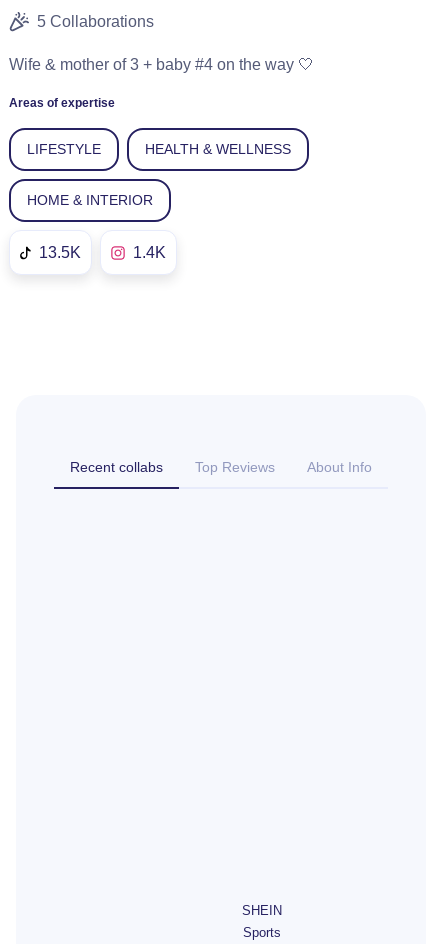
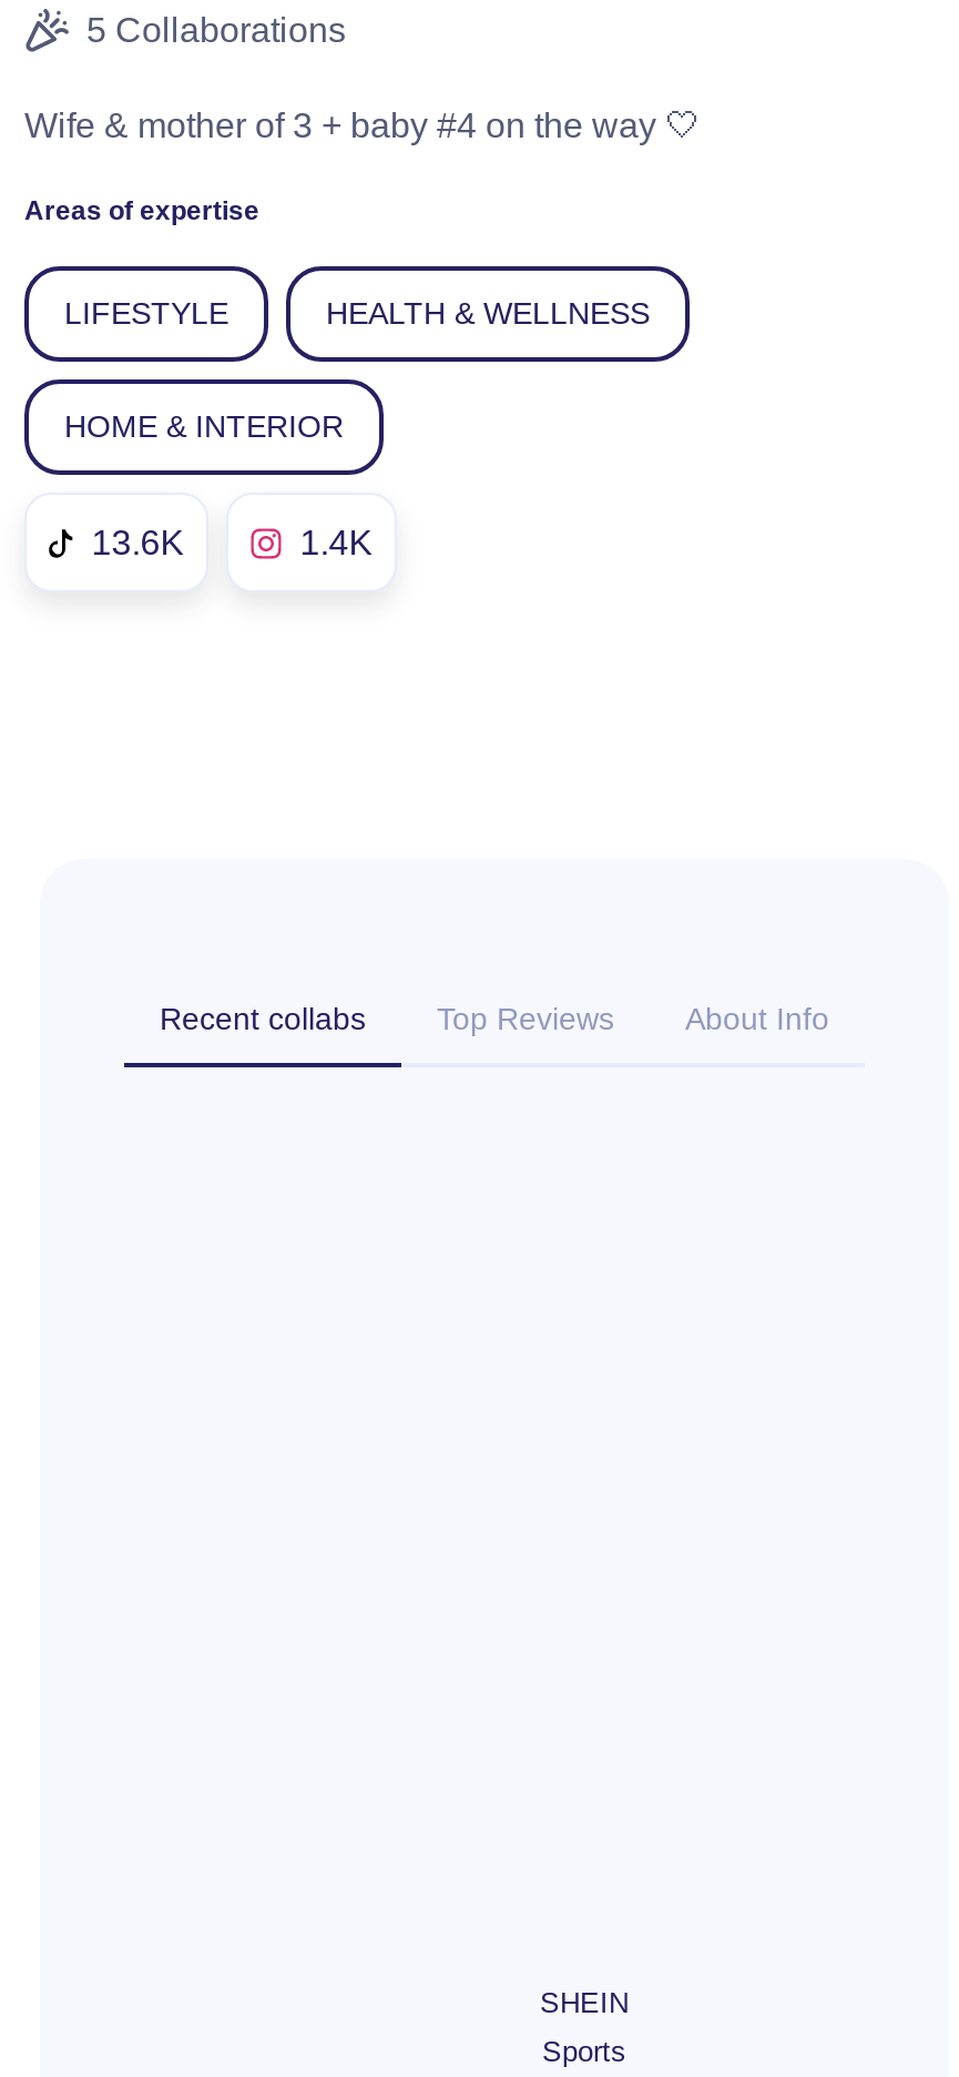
- 13.5K
+ 13.6K
